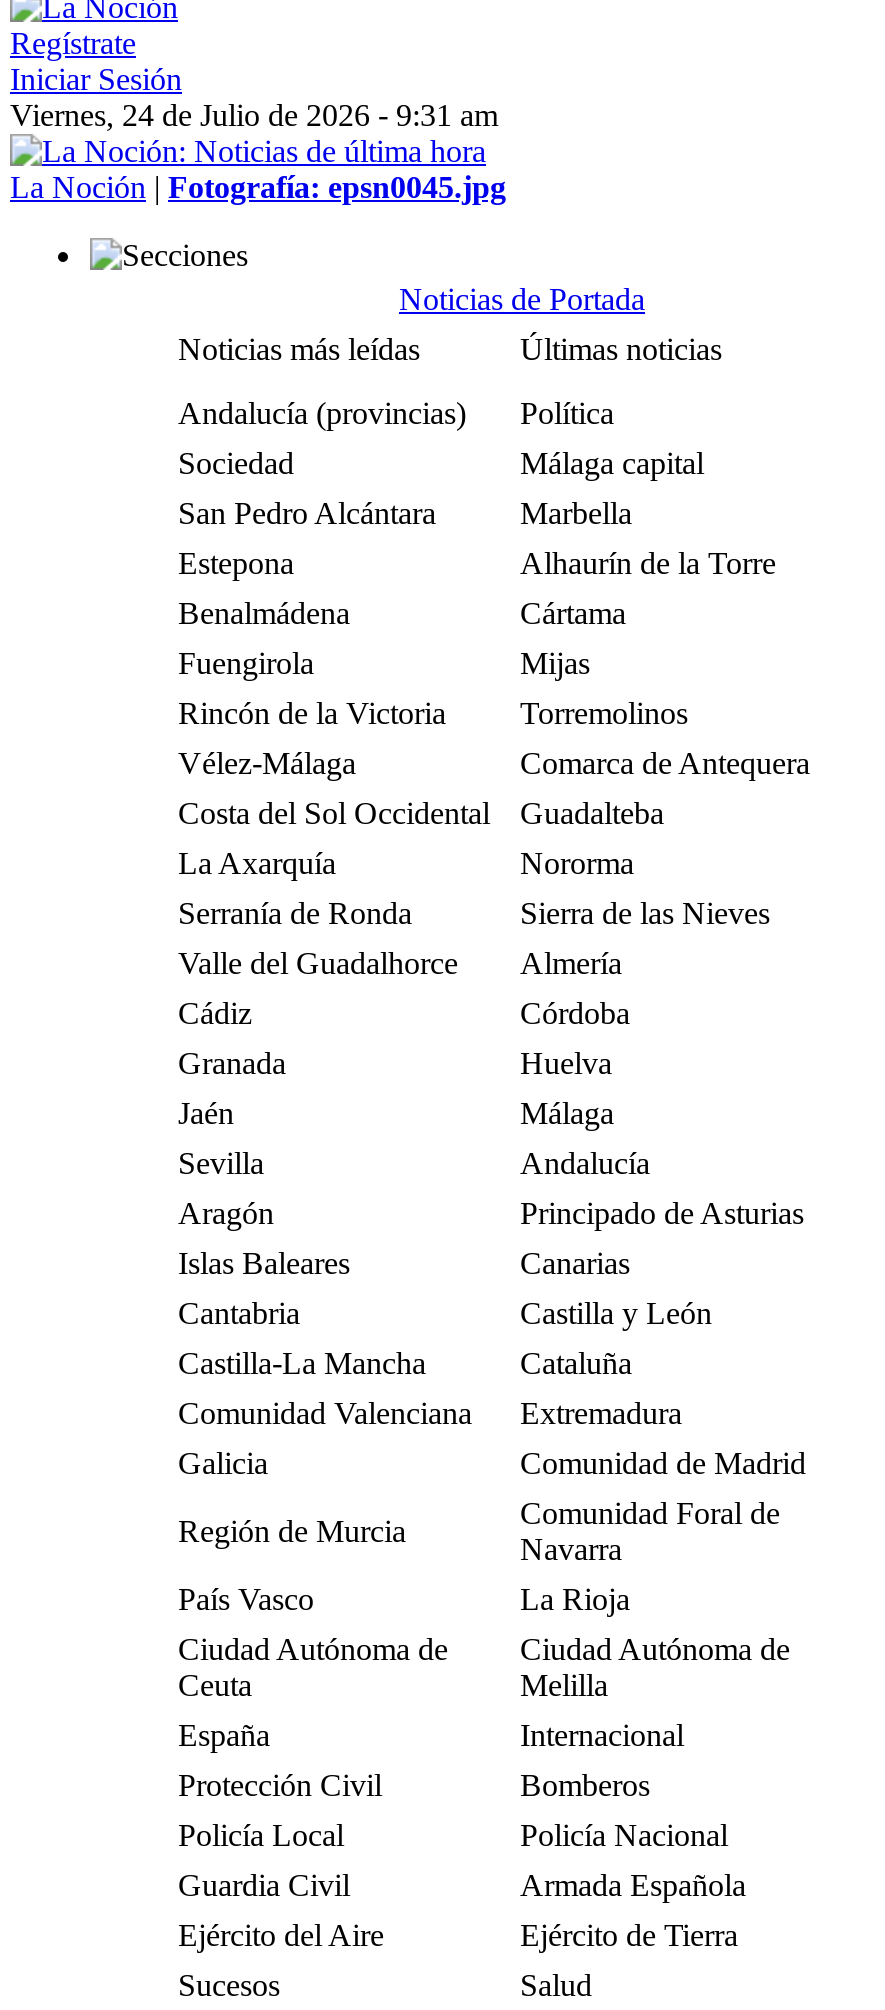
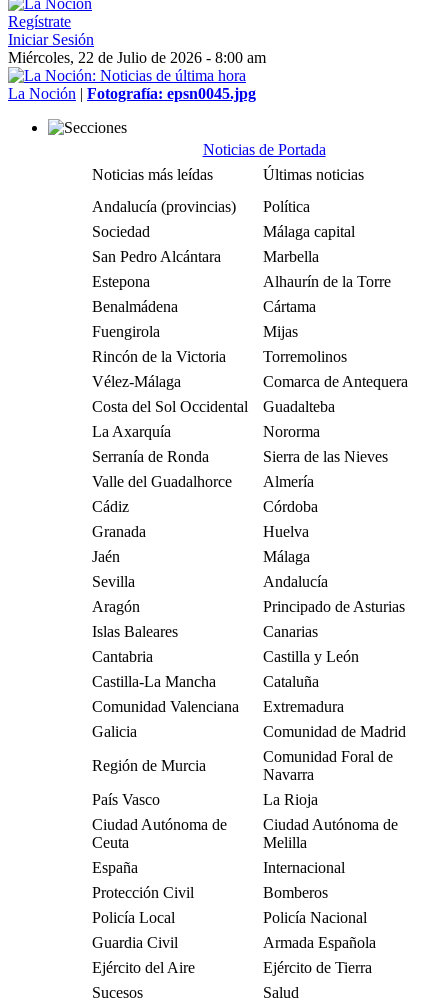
- Viernes, 24 de Julio de 2026 - 9:31 am
+ Miércoles, 22 de Julio de 2026 - 8:00 am
